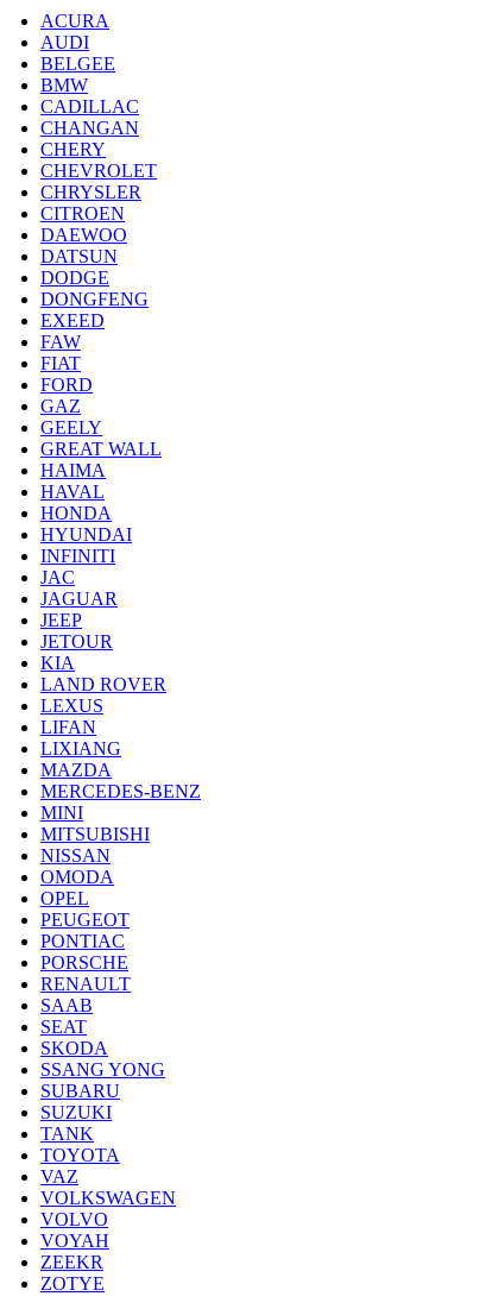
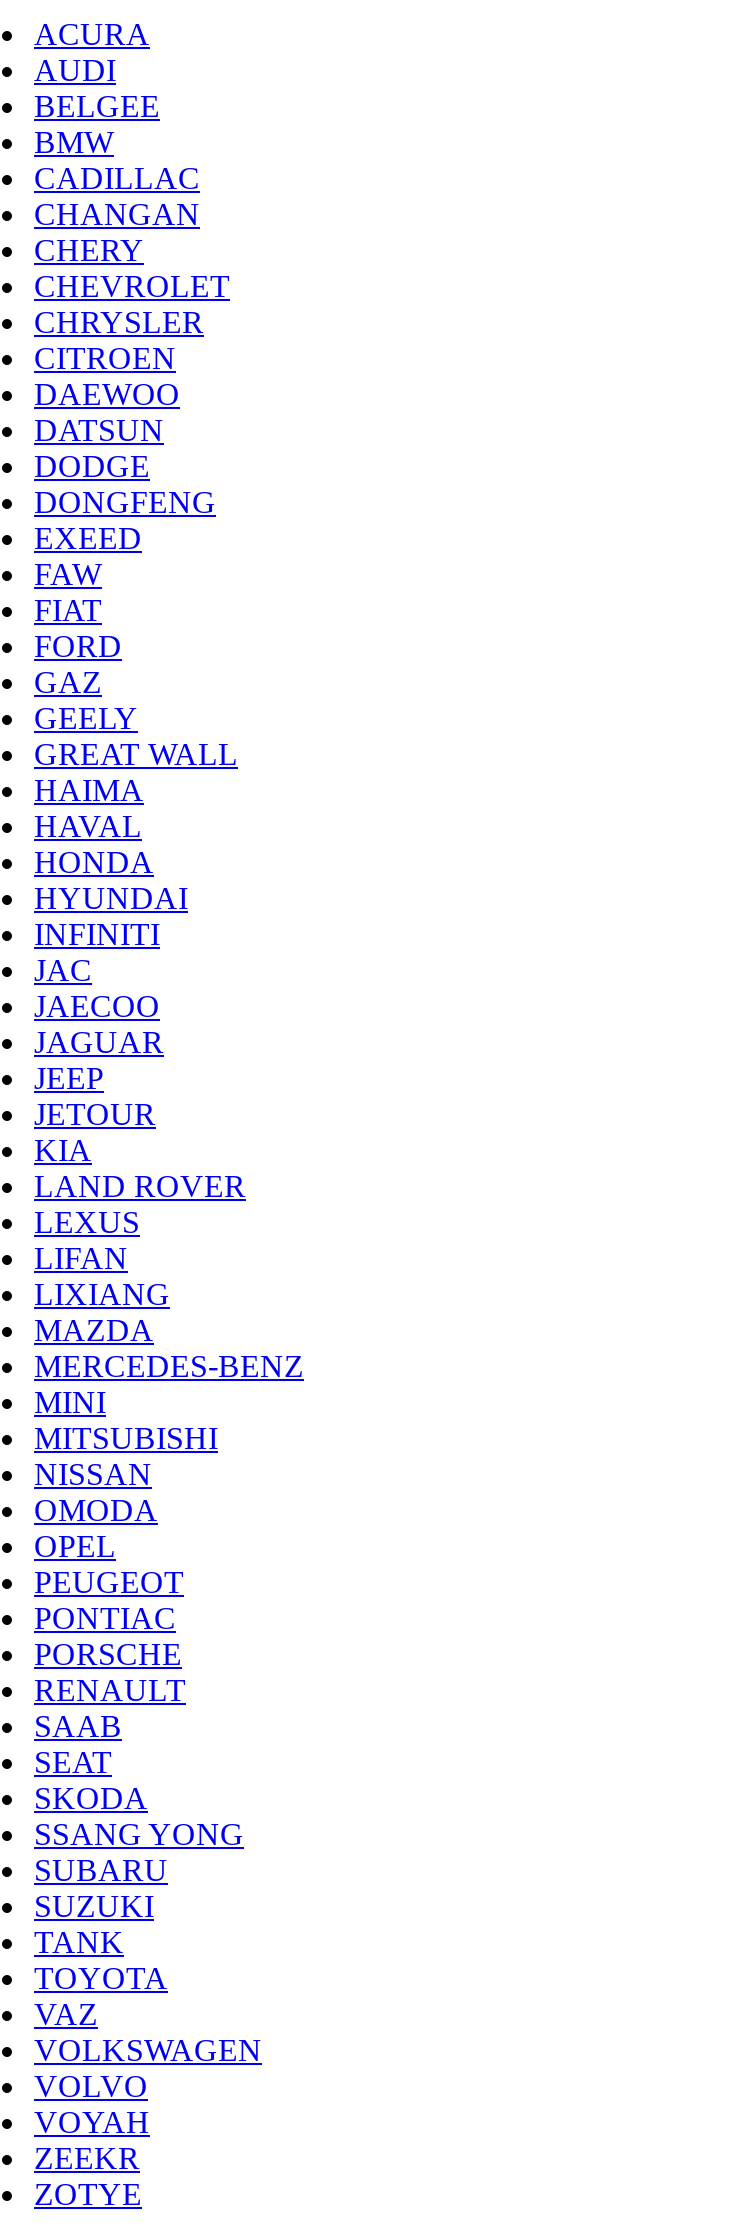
+ JAECOO
